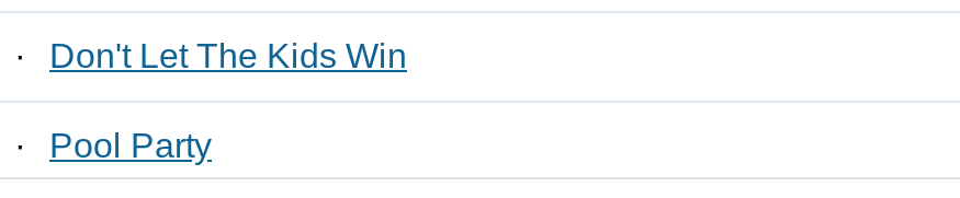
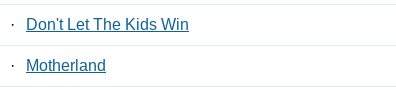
- Pool Party
+ Motherland
